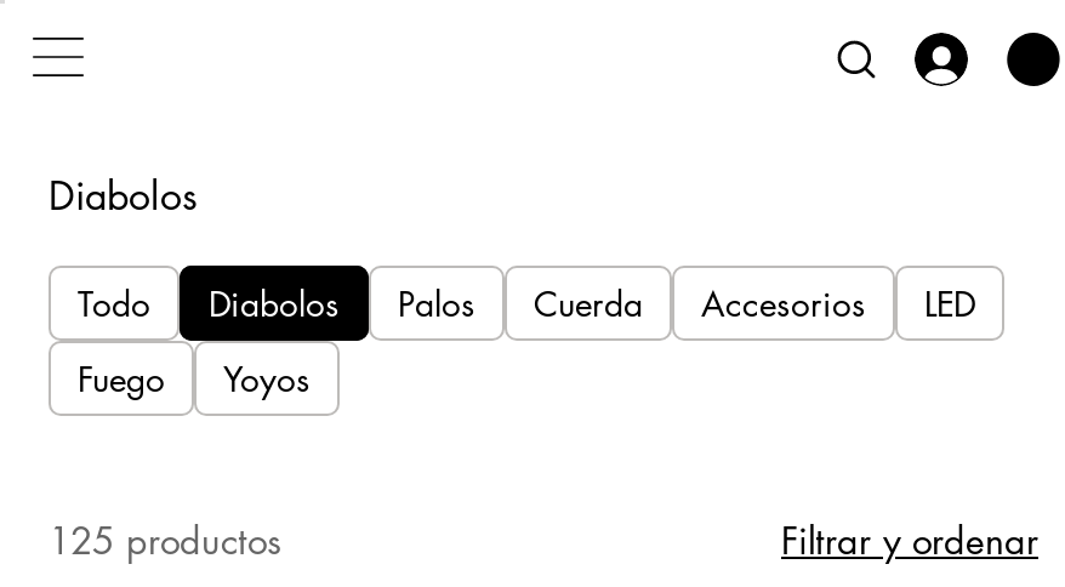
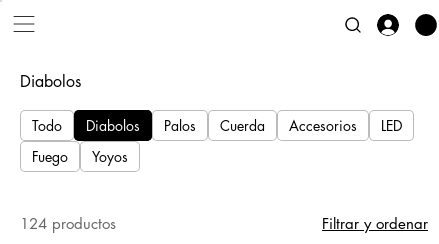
- 125 productos
+ 124 productos
